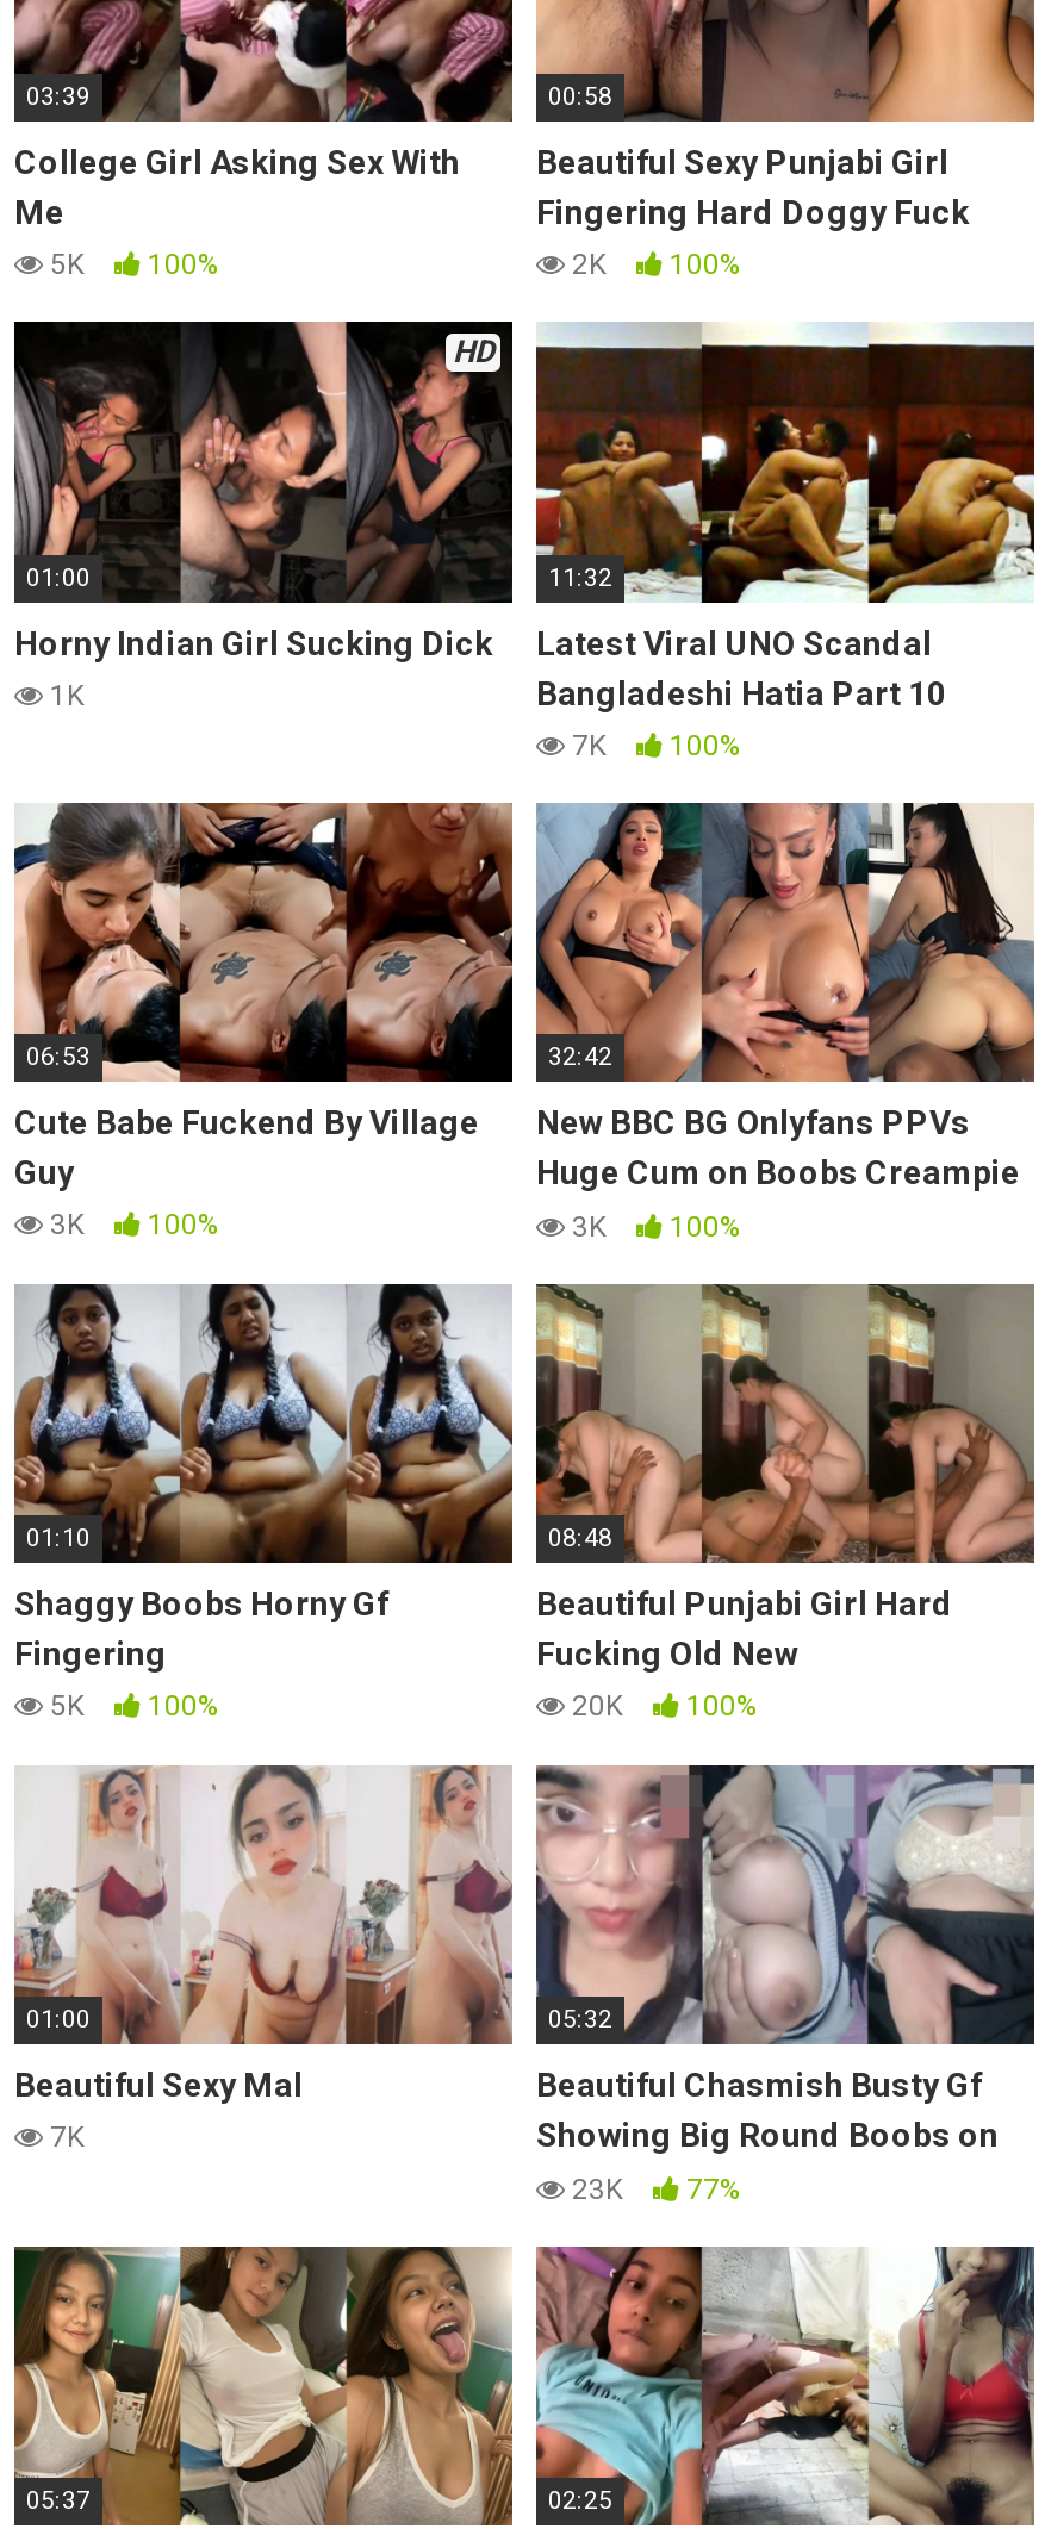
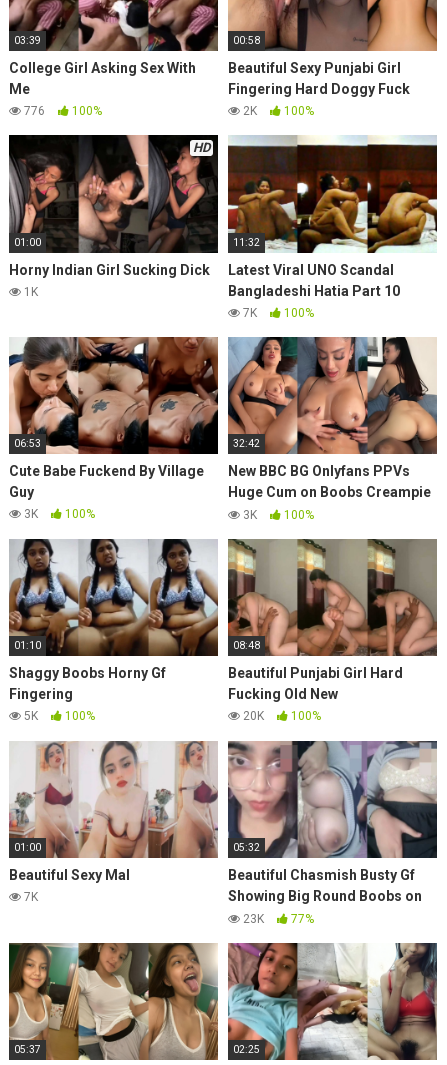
- 5K 100%
+ 776 100%
